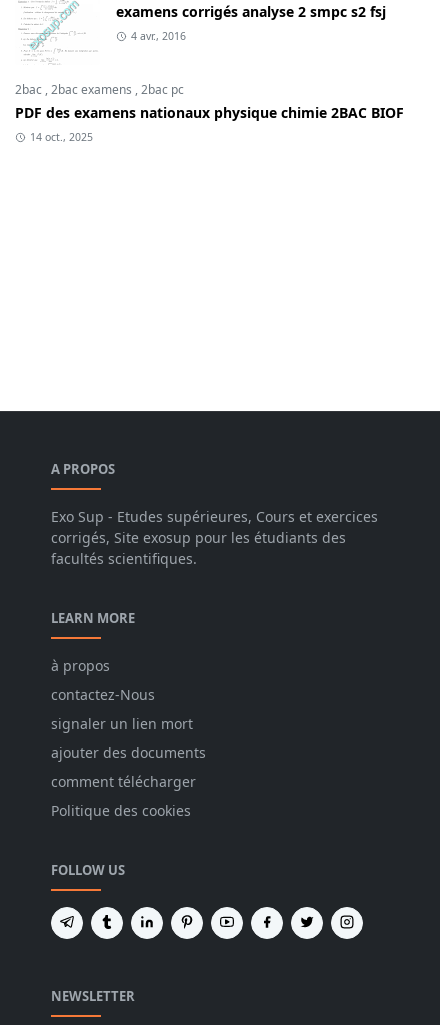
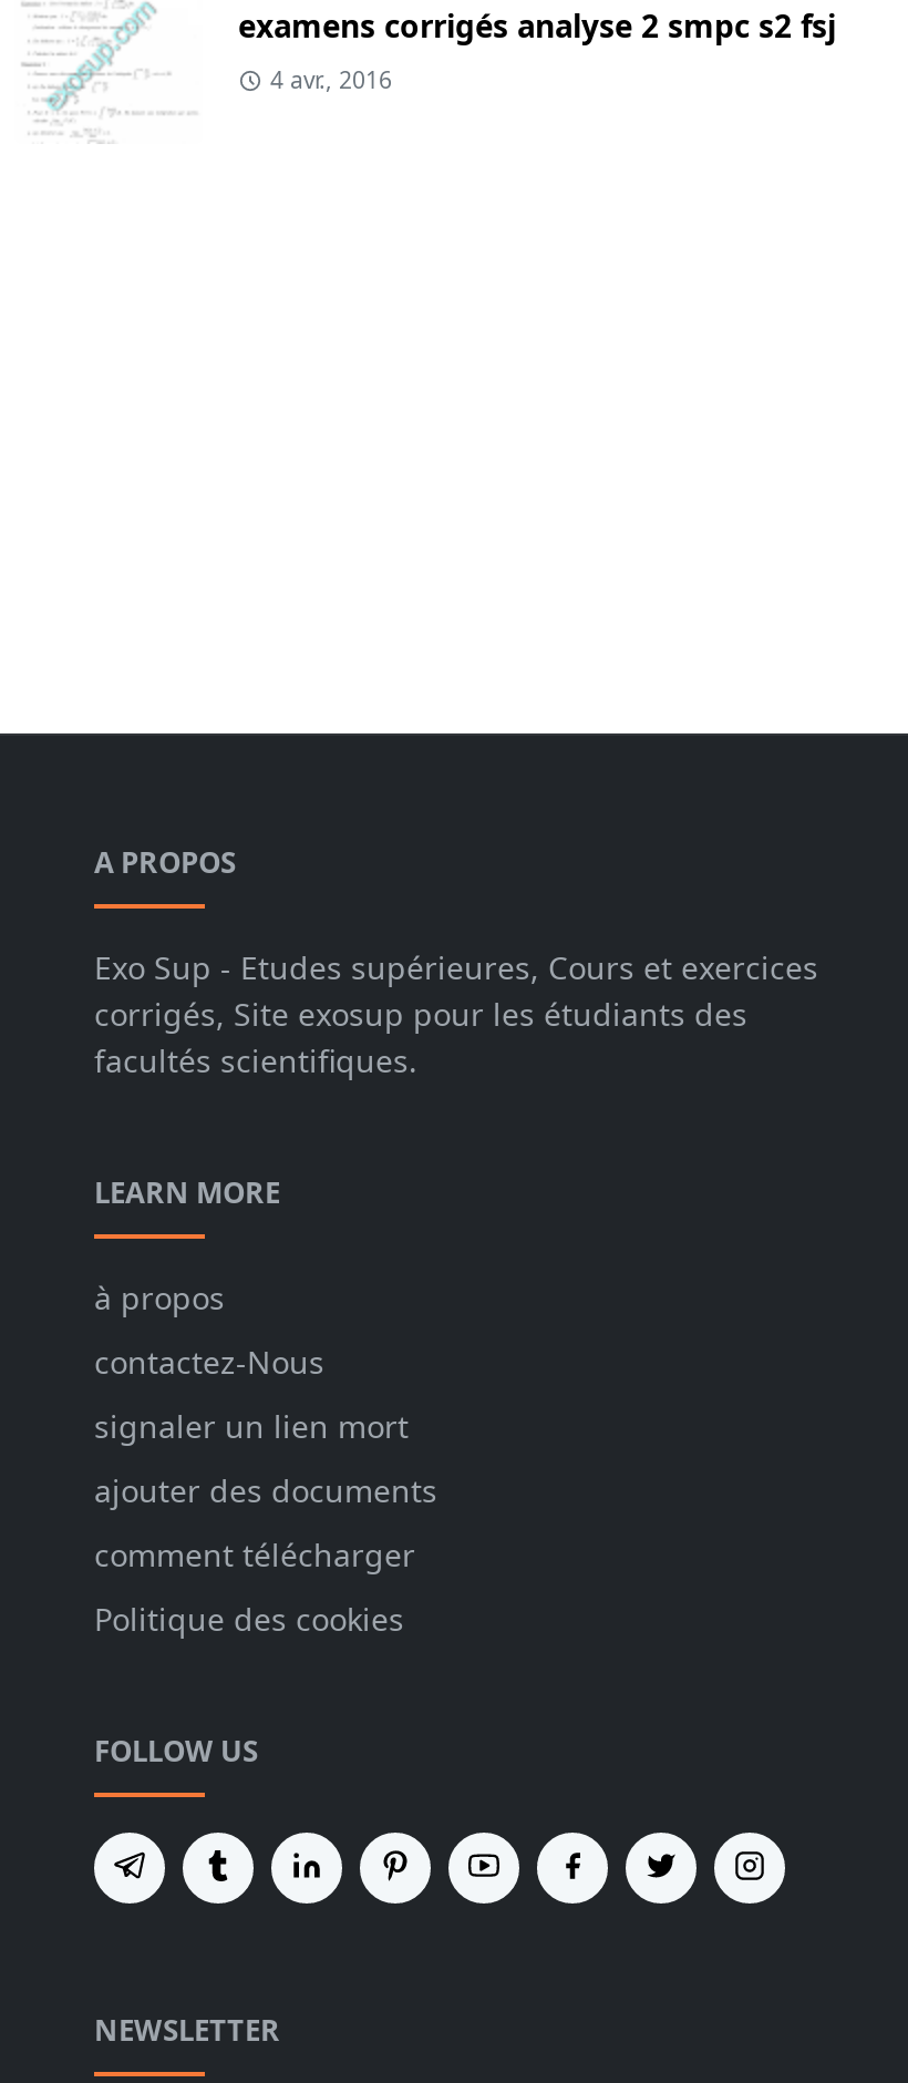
- 2bac, 2bac examens, 2bac pc
- PDF des examens nationaux physique chimie 2BAC BIOF
- 14 oct., 2025
